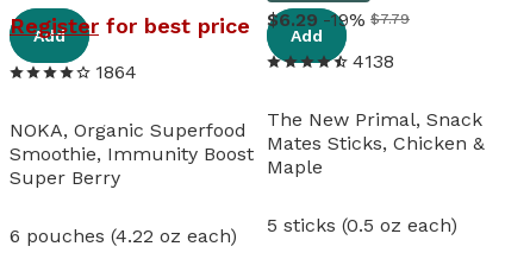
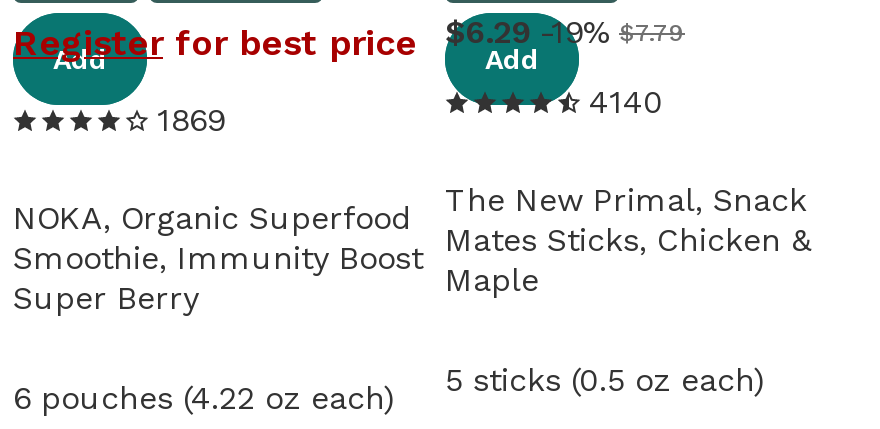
- 4138
+ 4140

- 1864
+ 1869
